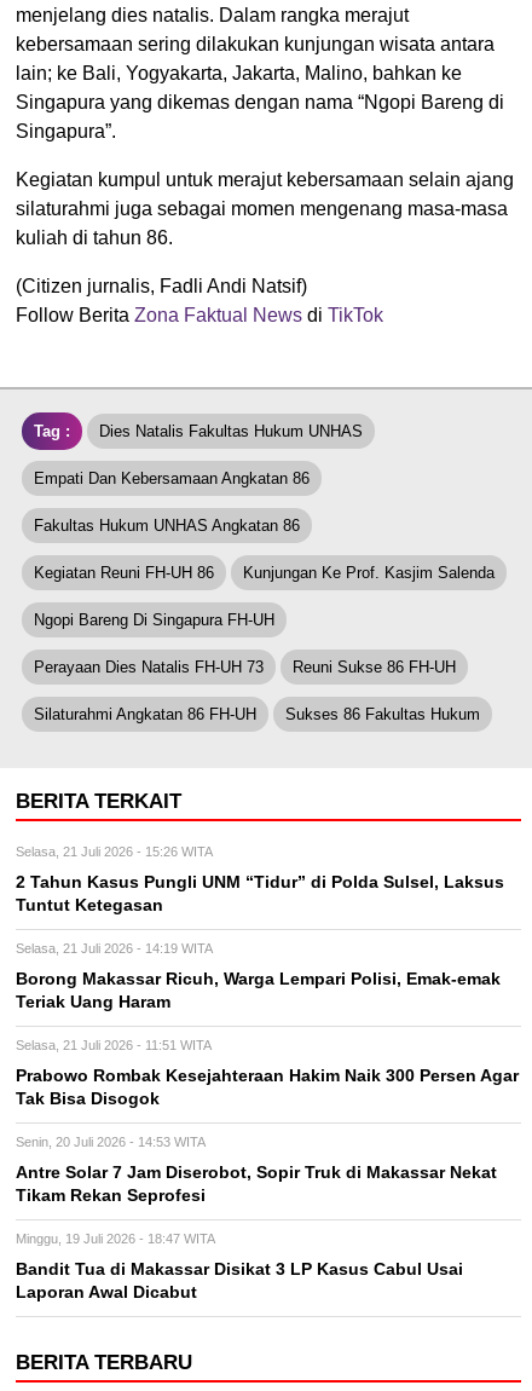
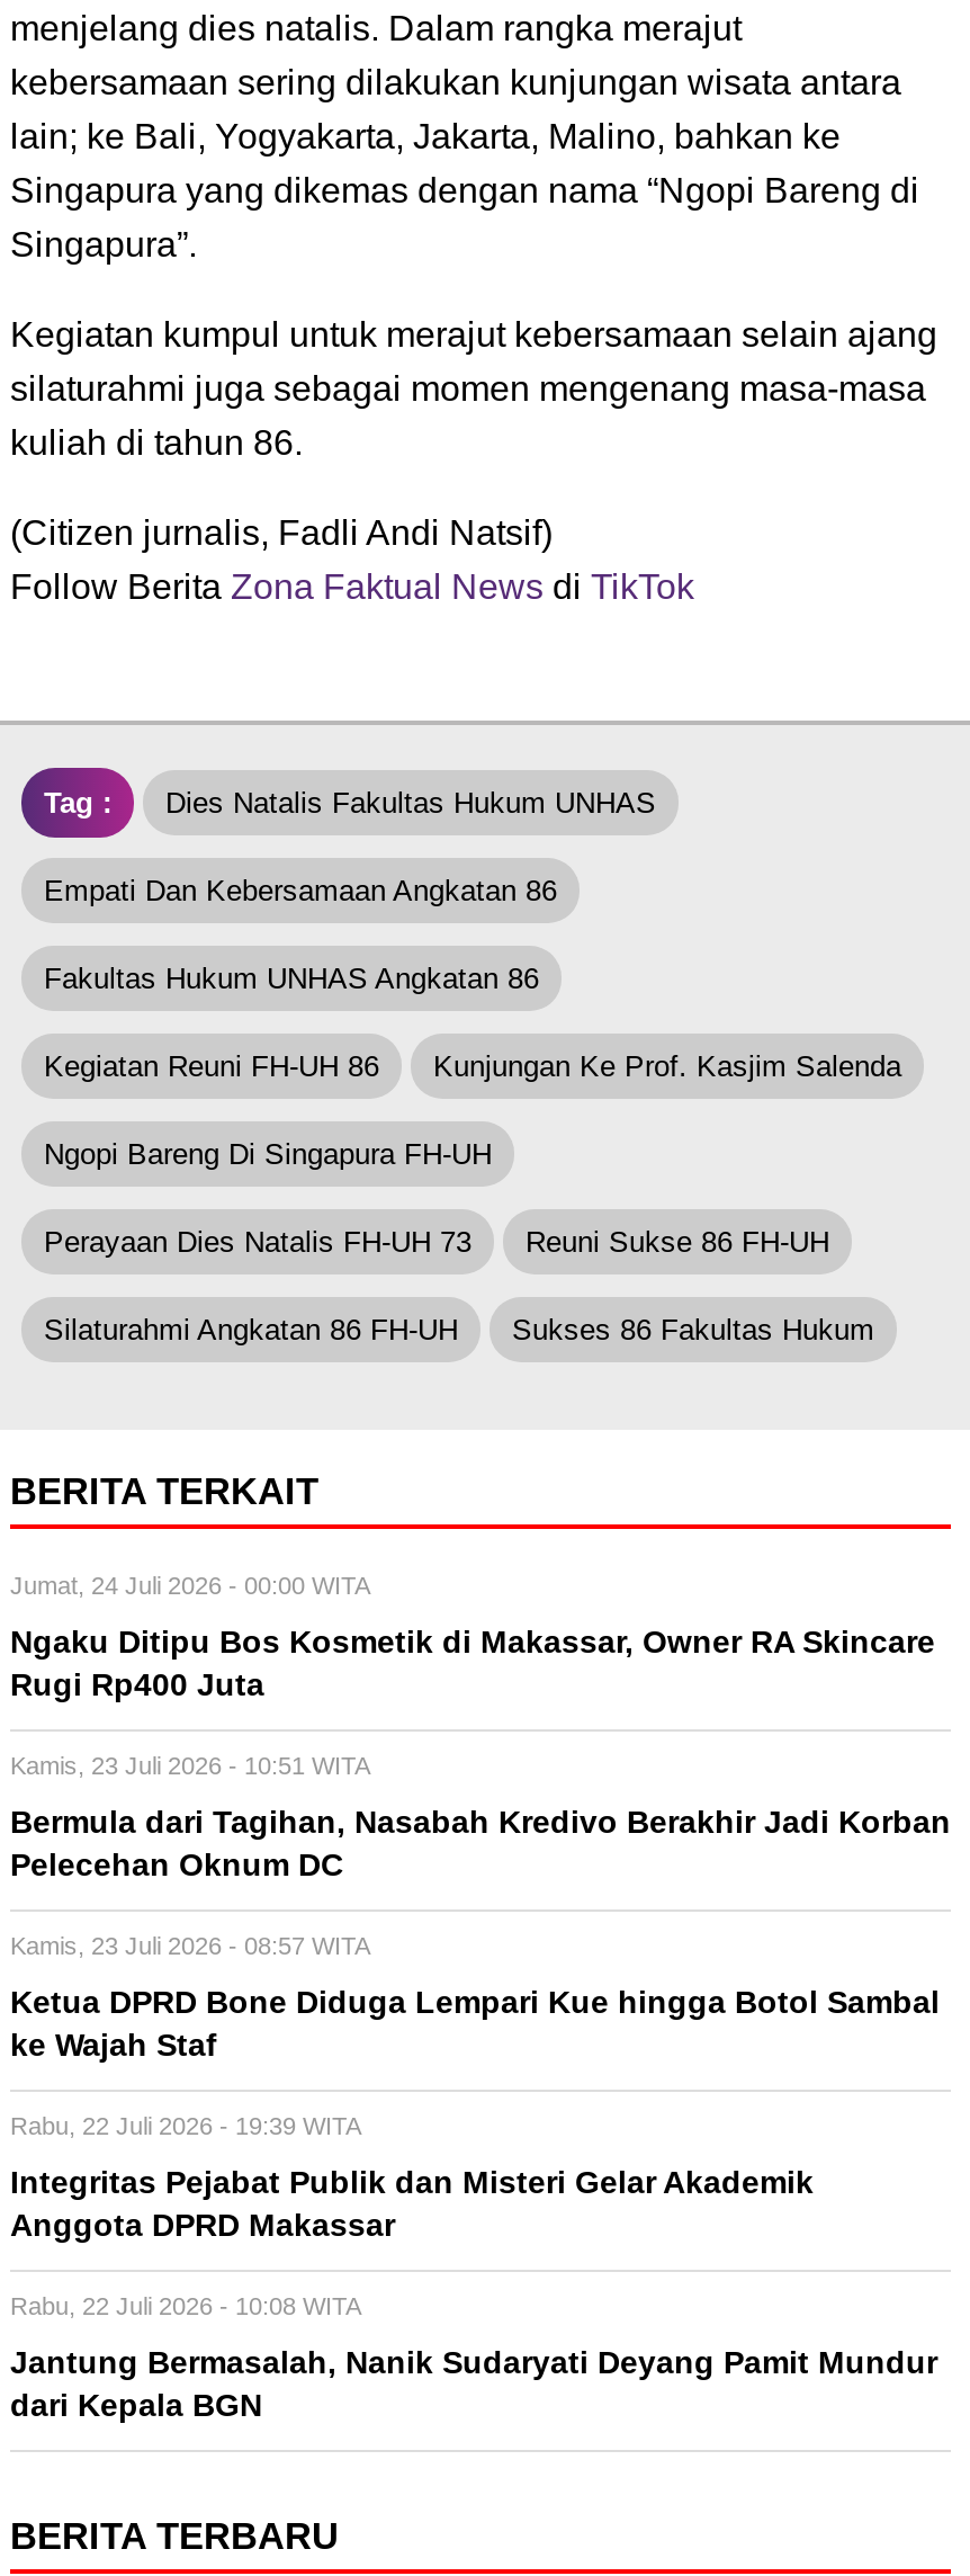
- Selasa, 21 Juli 2026 - 15:26 WITA
+ Jumat, 24 Juli 2026 - 00:00 WITA

- 2 Tahun Kasus Pungli UNM “Tidur” di Polda Sulsel, Laksus
- Tuntut Ketegasan
+ Ngaku Ditipu Bos Kosmetik di Makassar, Owner RA Skincare
+ Rugi Rp400 Juta

- Selasa, 21 Juli 2026 - 14:19 WITA
+ Kamis, 23 Juli 2026 - 10:51 WITA

- Borong Makassar Ricuh, Warga Lempari Polisi, Emak-emak
- Teriak Uang Haram
+ Bermula dari Tagihan, Nasabah Kredivo Berakhir Jadi Korban
+ Pelecehan Oknum DC

- Selasa, 21 Juli 2026 - 11:51 WITA
+ Kamis, 23 Juli 2026 - 08:57 WITA

- Prabowo Rombak Kesejahteraan Hakim Naik 300 Persen Agar
- Tak Bisa Disogok
+ Ketua DPRD Bone Diduga Lempari Kue hingga Botol Sambal
+ ke Wajah Staf

- Senin, 20 Juli 2026 - 14:53 WITA
+ Rabu, 22 Juli 2026 - 19:39 WITA

- Antre Solar 7 Jam Diserobot, Sopir Truk di Makassar Nekat
- Tikam Rekan Seprofesi
+ Integritas Pejabat Publik dan Misteri Gelar Akademik
+ Anggota DPRD Makassar

- Minggu, 19 Juli 2026 - 18:47 WITA
+ Rabu, 22 Juli 2026 - 10:08 WITA

- Bandit Tua di Makassar Disikat 3 LP Kasus Cabul Usai
- Laporan Awal Dicabut
+ Jantung Bermasalah, Nanik Sudaryati Deyang Pamit Mundur
+ dari Kepala BGN
